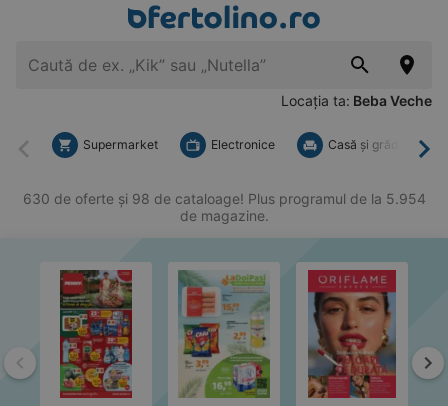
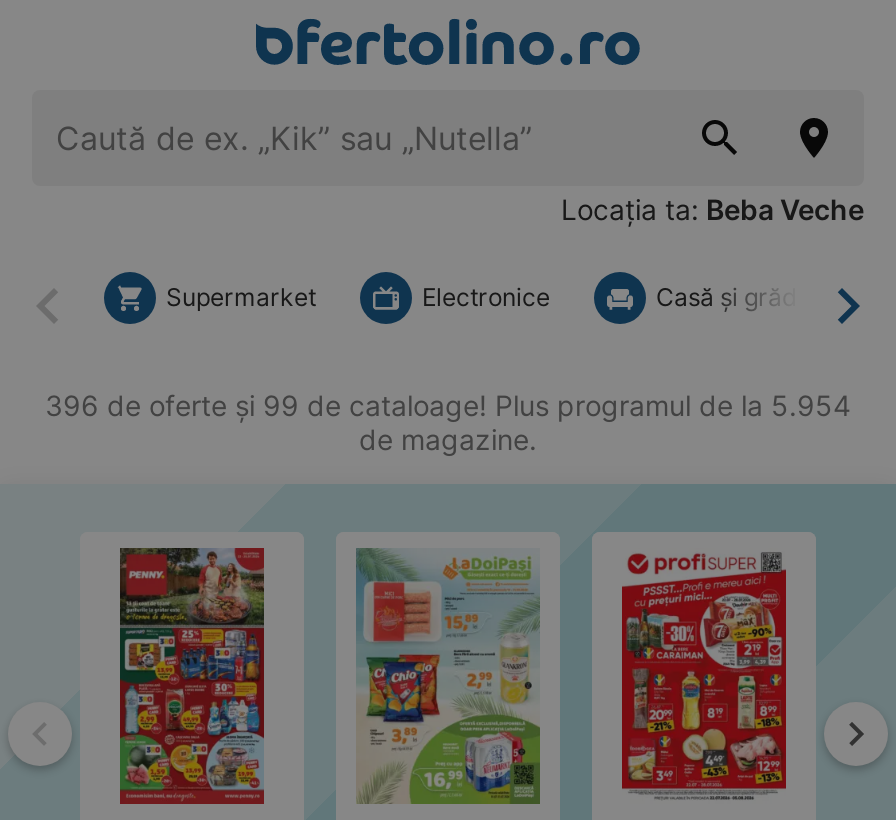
- 630 de oferte și 98 de cataloage! Plus programul de la 5.954
+ 396 de oferte și 99 de cataloage! Plus programul de la 5.954

- [image]
+ [image]
